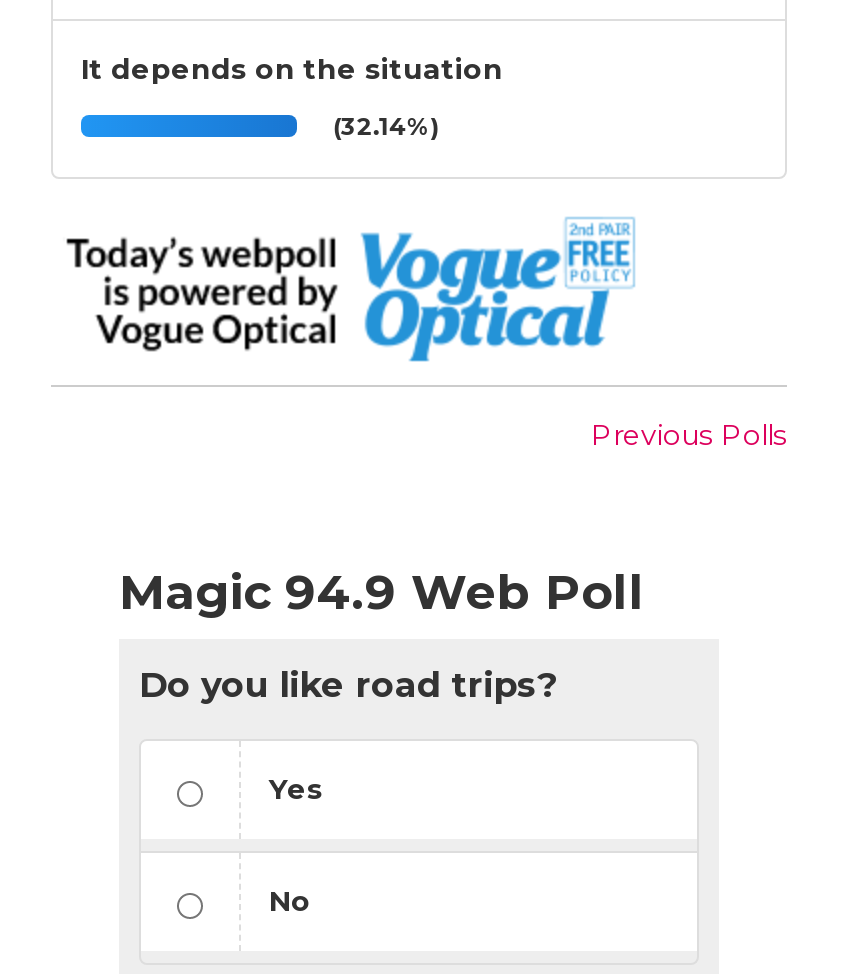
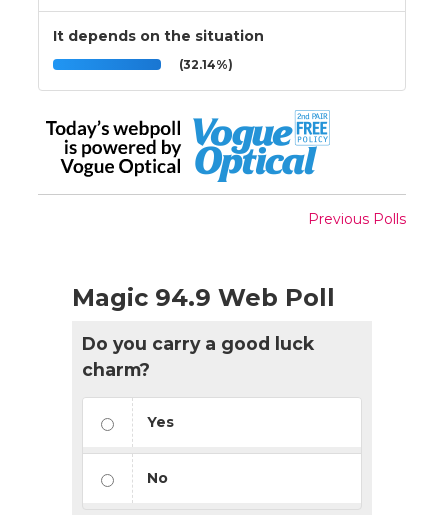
- Do you like road trips?
+ Do you carry a good luck
+ charm?
